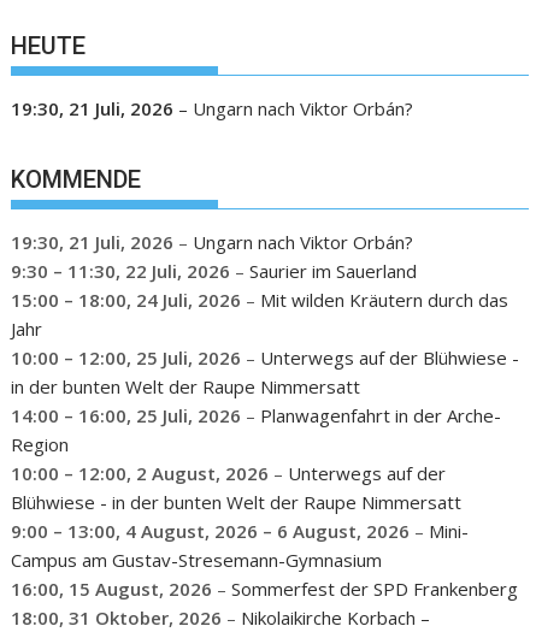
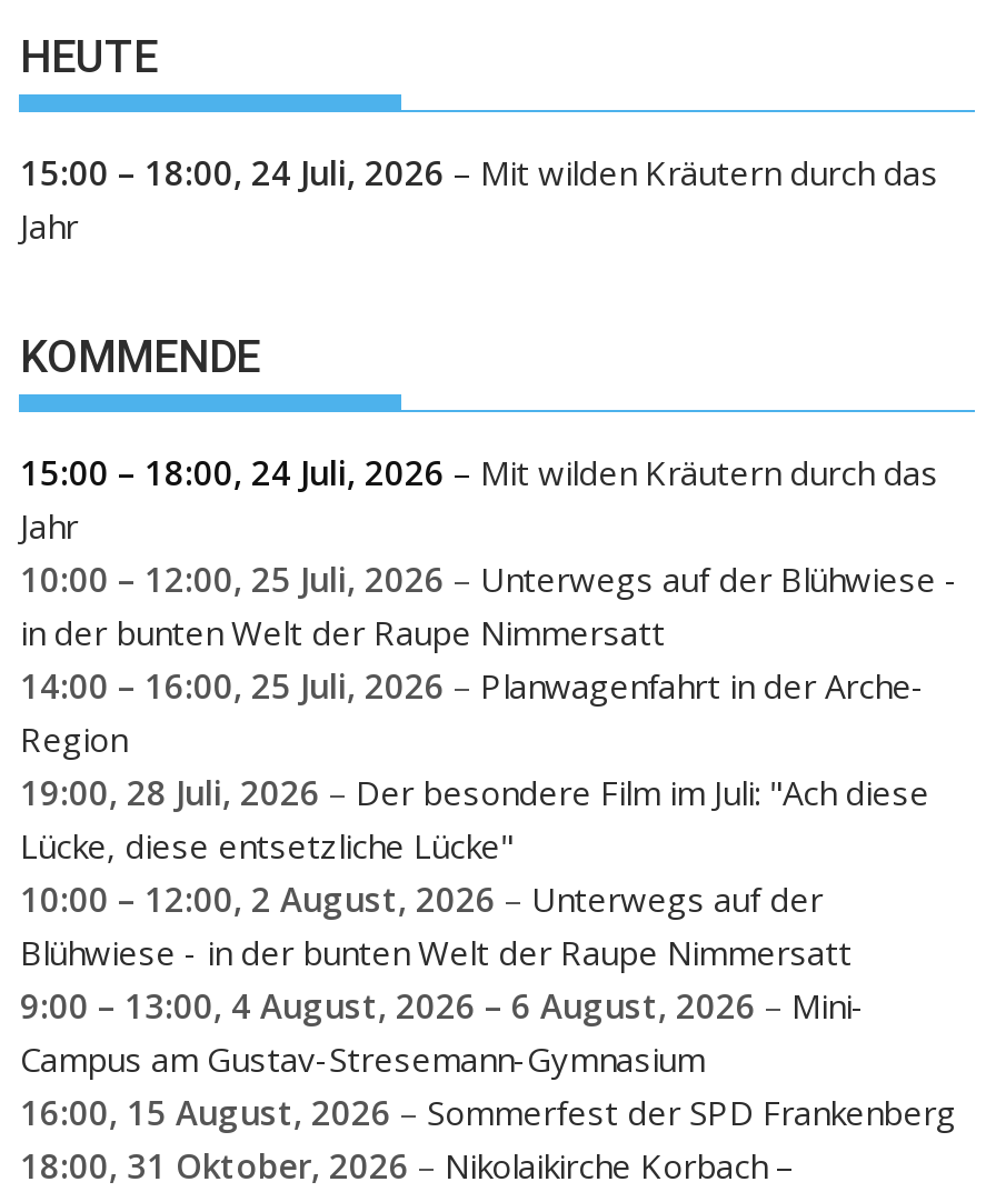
- 19:30, 21 Juli, 2026 – Ungarn nach Viktor Orbán?
+ 15:00 – 18:00, 24 Juli, 2026 – Mit wilden Kräutern durch das
+ Jahr

- 19:30, 21 Juli, 2026 – Ungarn nach Viktor Orbán?
- 9:30 – 11:30, 22 Juli, 2026 – Saurier im Sauerland

moved up: 15:00 – 18:00, 24 Juli, 2026 – Mit wilden Kräutern durch das | Jahr | 10:00 – 12:00, 25 Juli, 2026 – Unterwegs auf der Blühwiese - | in der bunten Welt der Raupe Nimmersatt | 14:00 – 16:00, 25 Juli, 2026 – Planwagenfahrt in der Arche- | Region

+ 19:00, 28 Juli, 2026 – Der besondere Film im Juli: "Ach diese
+ Lücke, diese entsetzliche Lücke"
